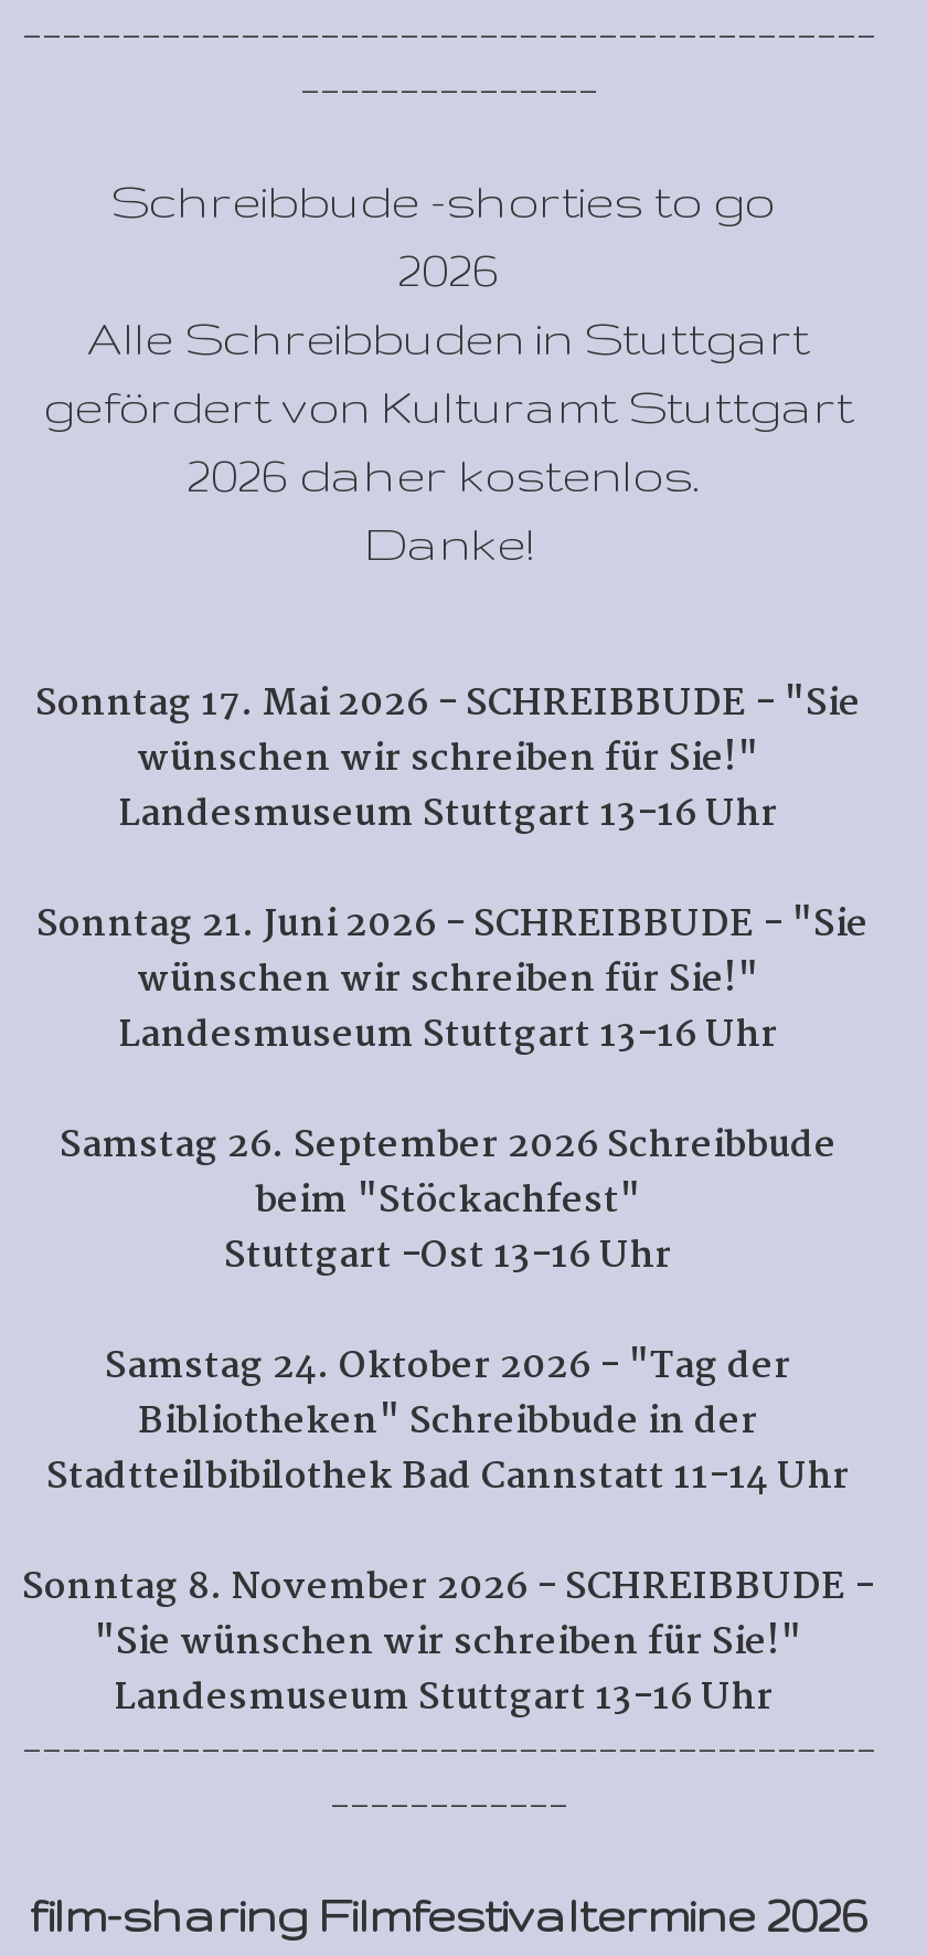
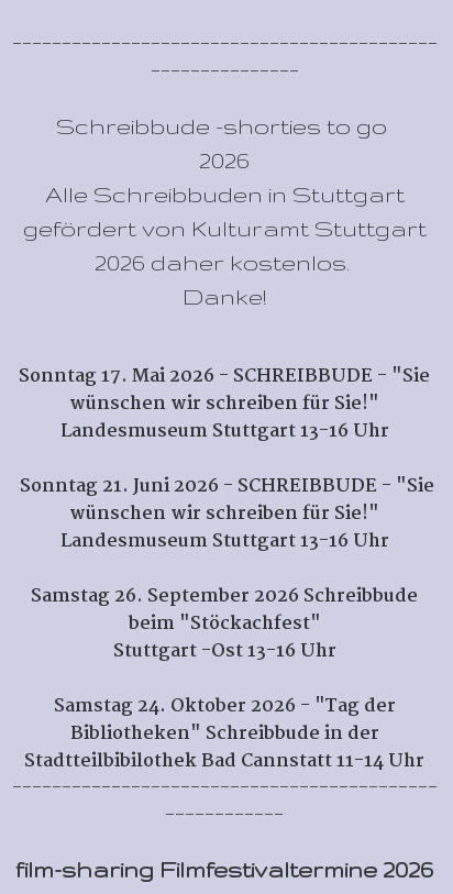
- Sonntag 8. November 2026 - SCHREIBBUDE -
- "Sie wünschen wir schreiben für Sie!"
- Landesmuseum Stuttgart 13-16 Uhr
